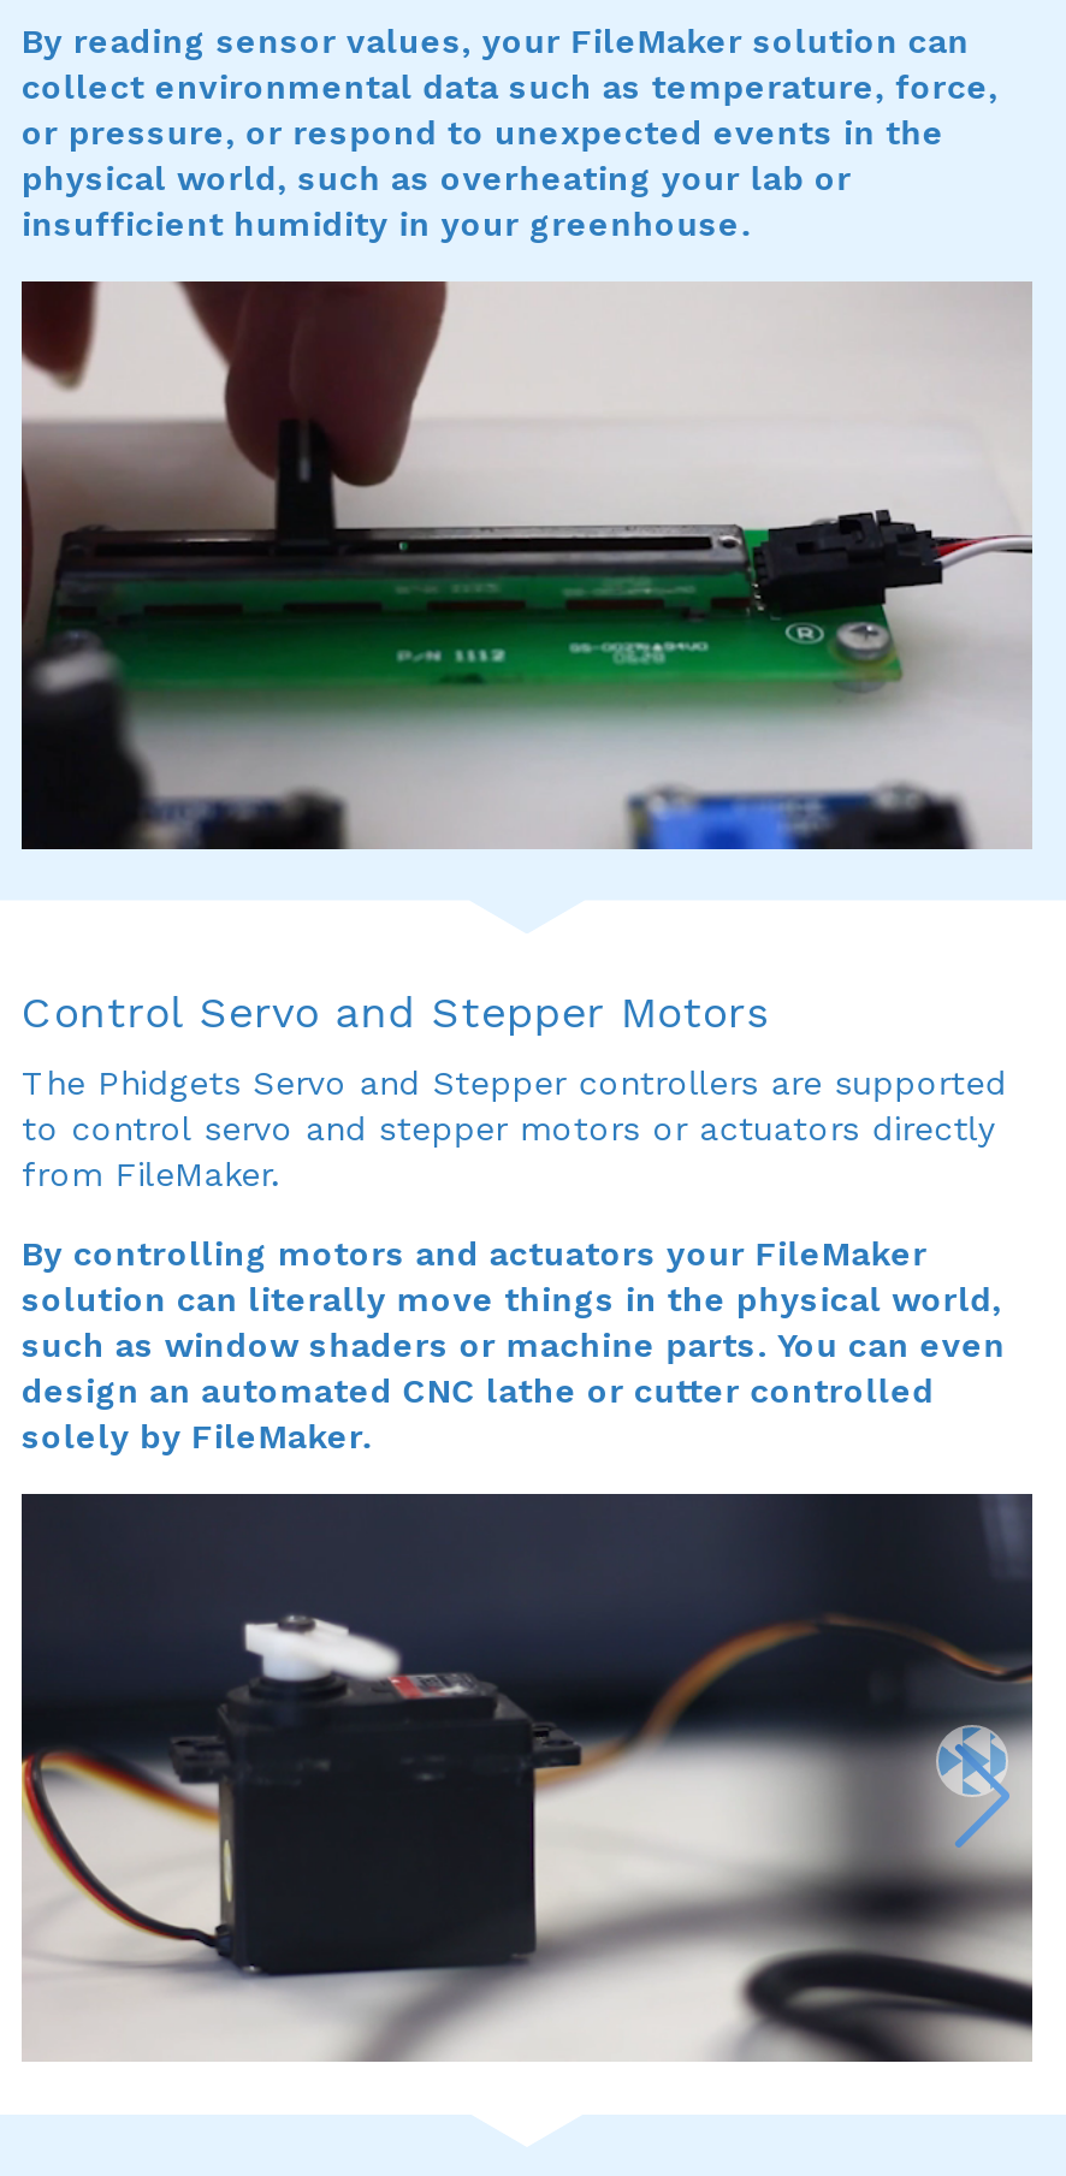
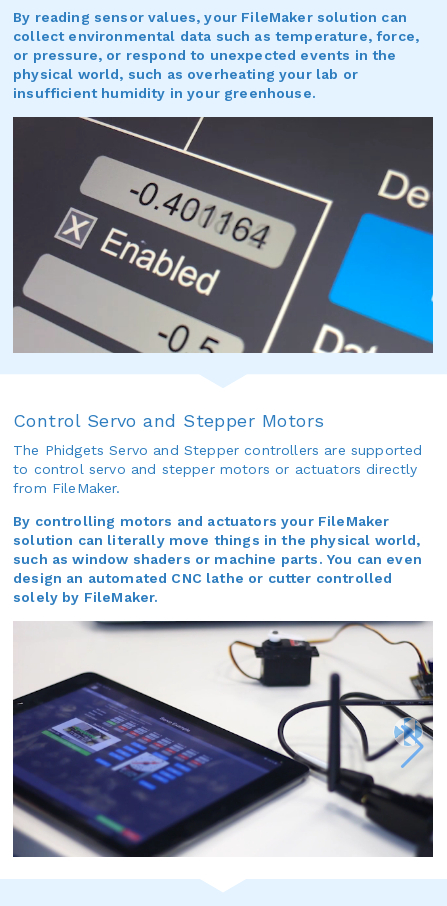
- [image]
+ [image]

- [image]
+ [image]
